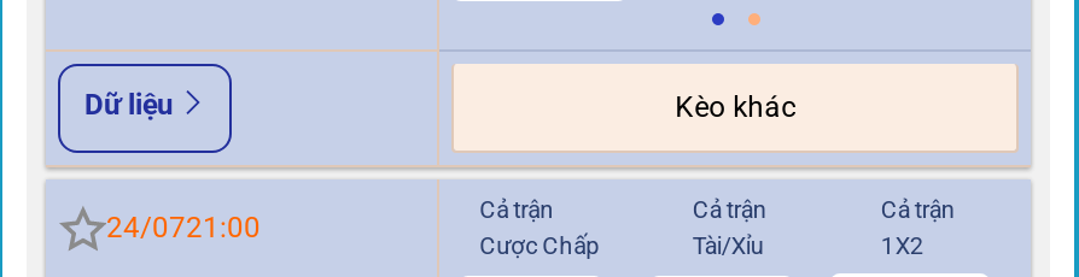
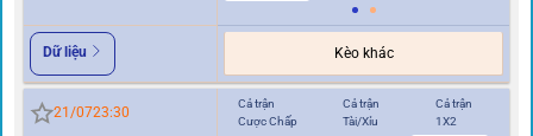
- 24/0721:00
+ 21/0723:30
